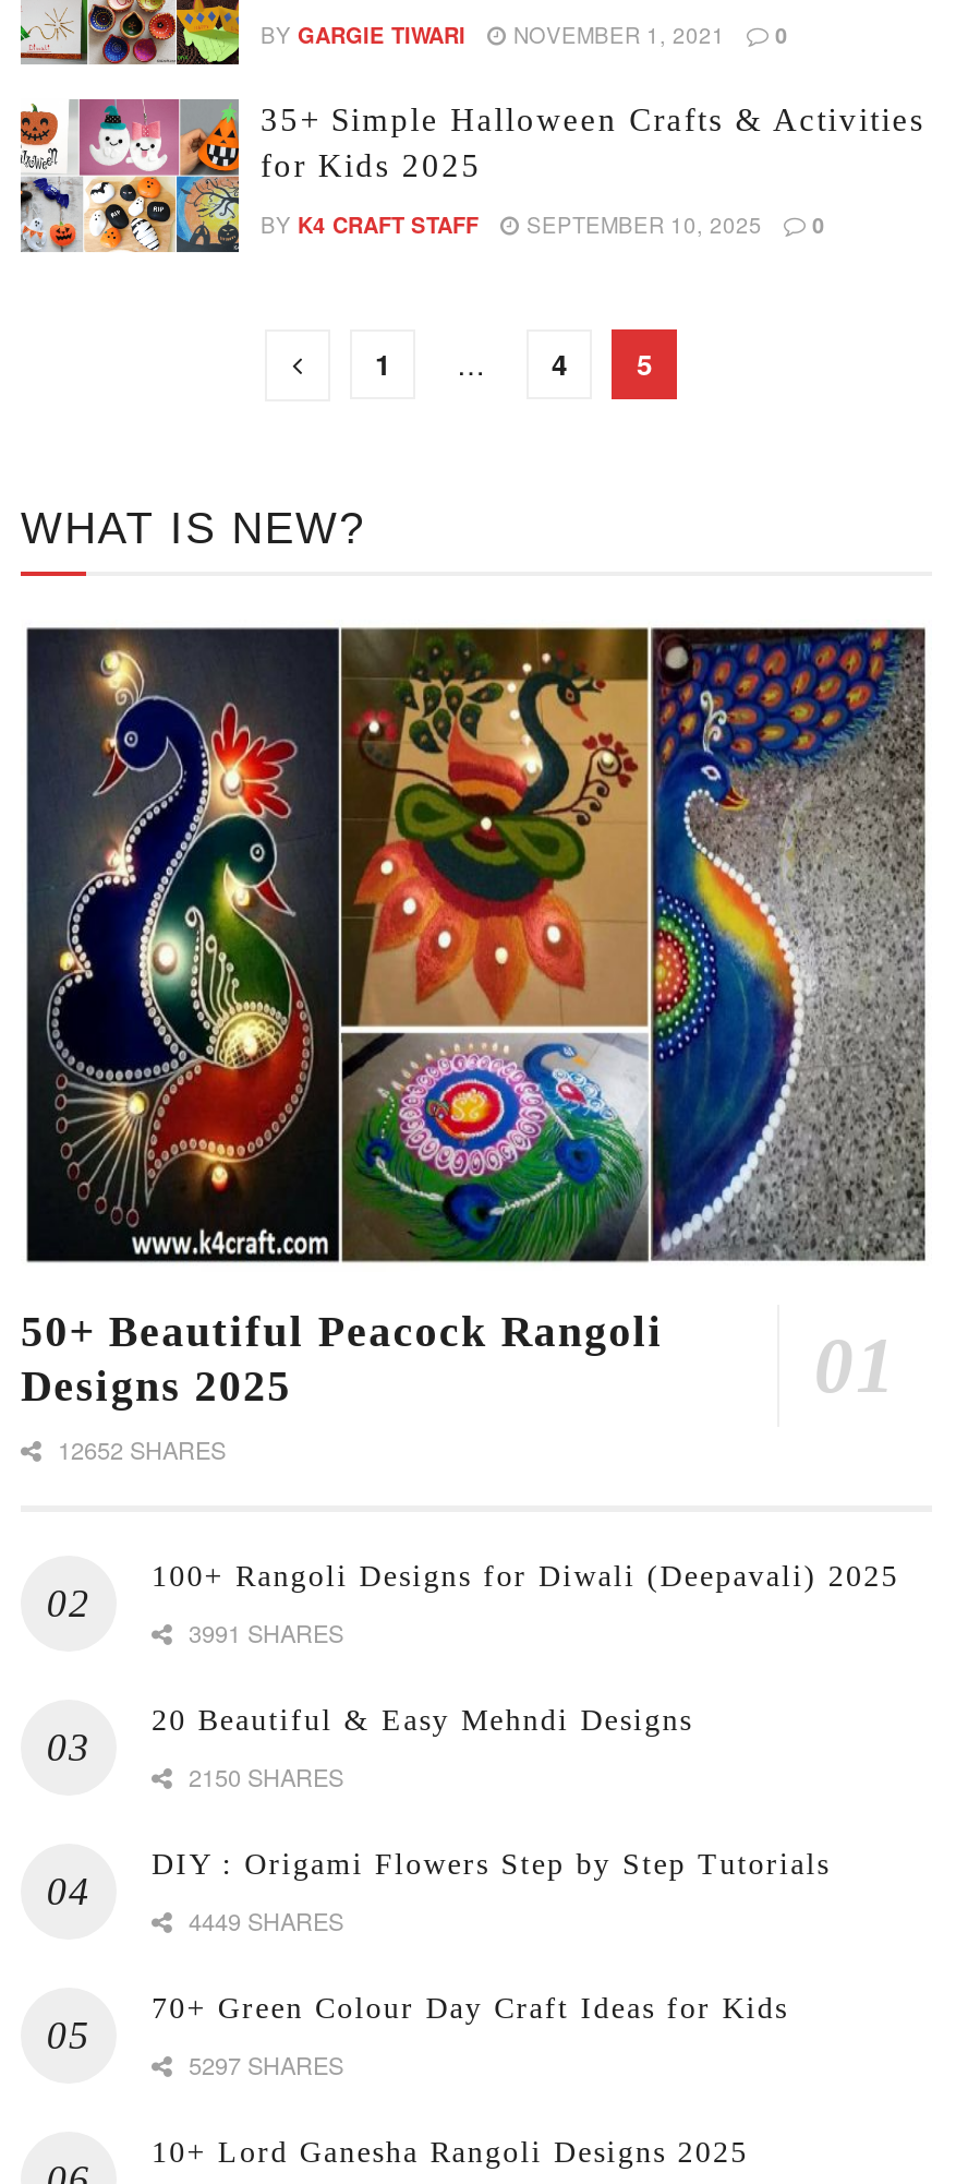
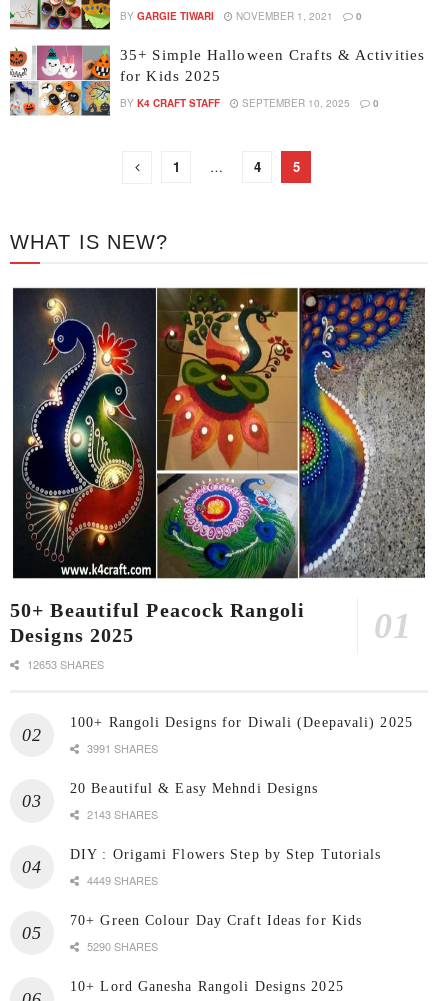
- 12652 SHARES
+ 12653 SHARES

- 2150 SHARES
+ 2143 SHARES

- 5297 SHARES
+ 5290 SHARES
